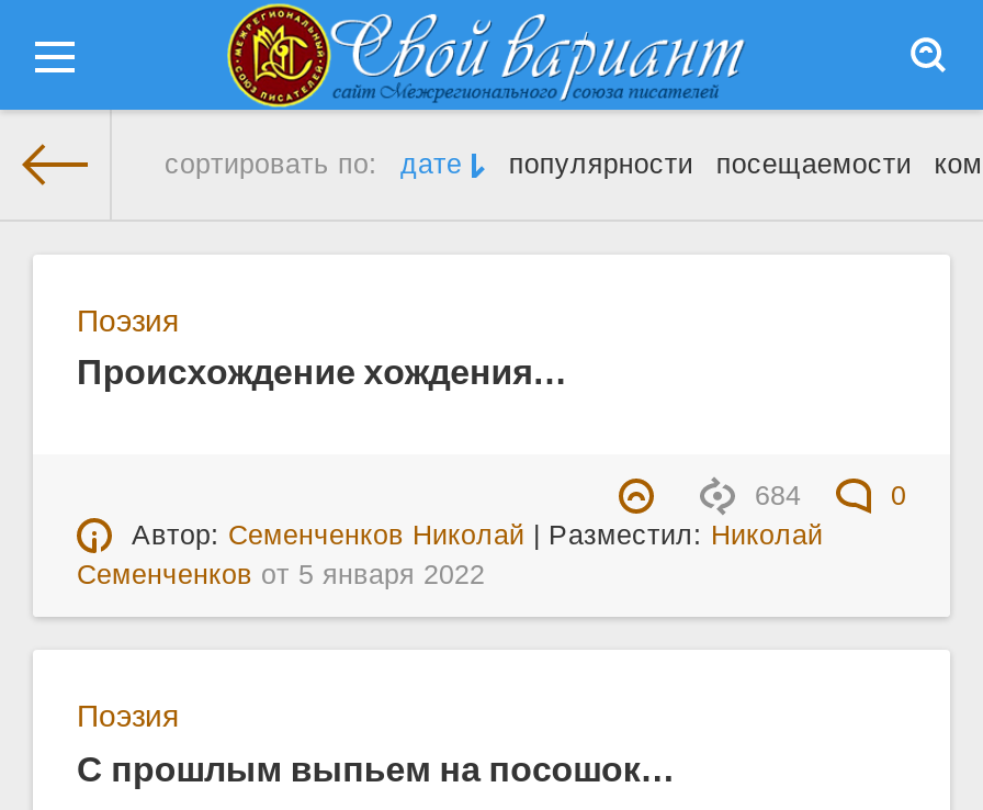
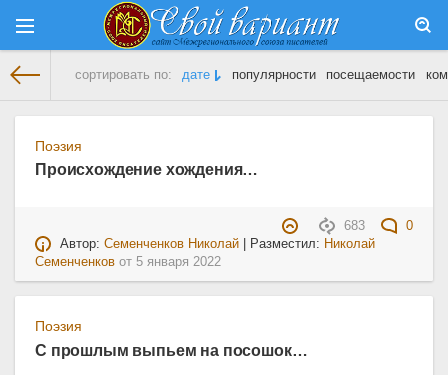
- 684
+ 683
